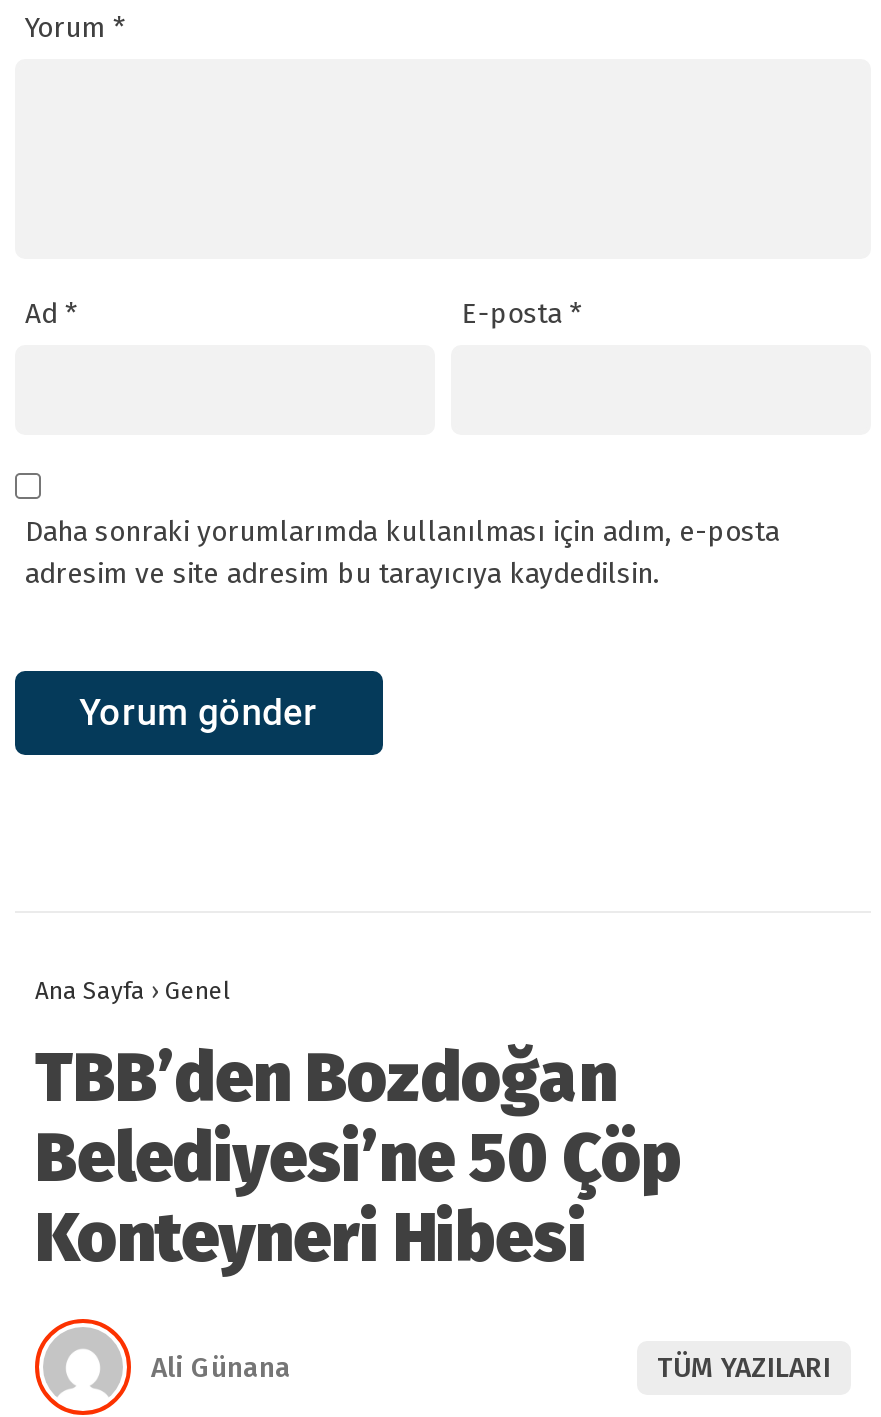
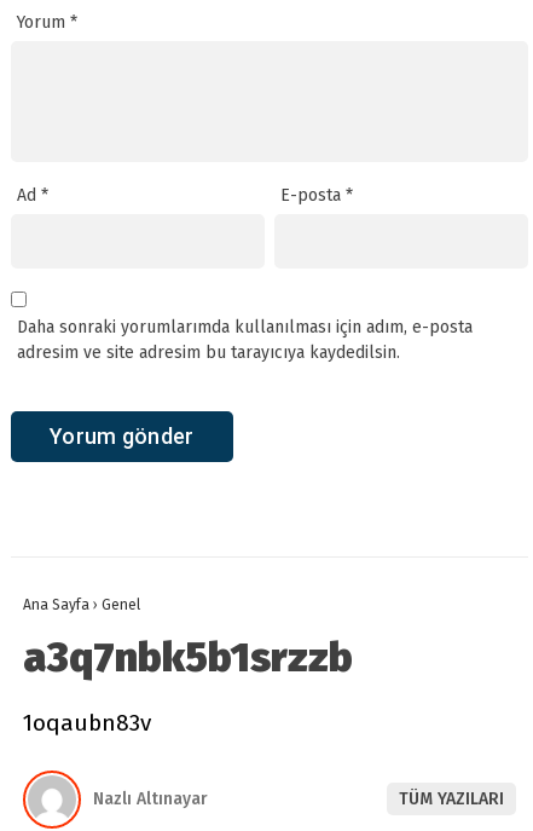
- TBB’den Bozdoğan
- Belediyesi’ne 50 Çöp
- Konteyneri Hibesi
- Ali Günana
+ a3q7nbk5b1srzzb
+ 1oqaubn83v
+ Nazlı Altınayar
